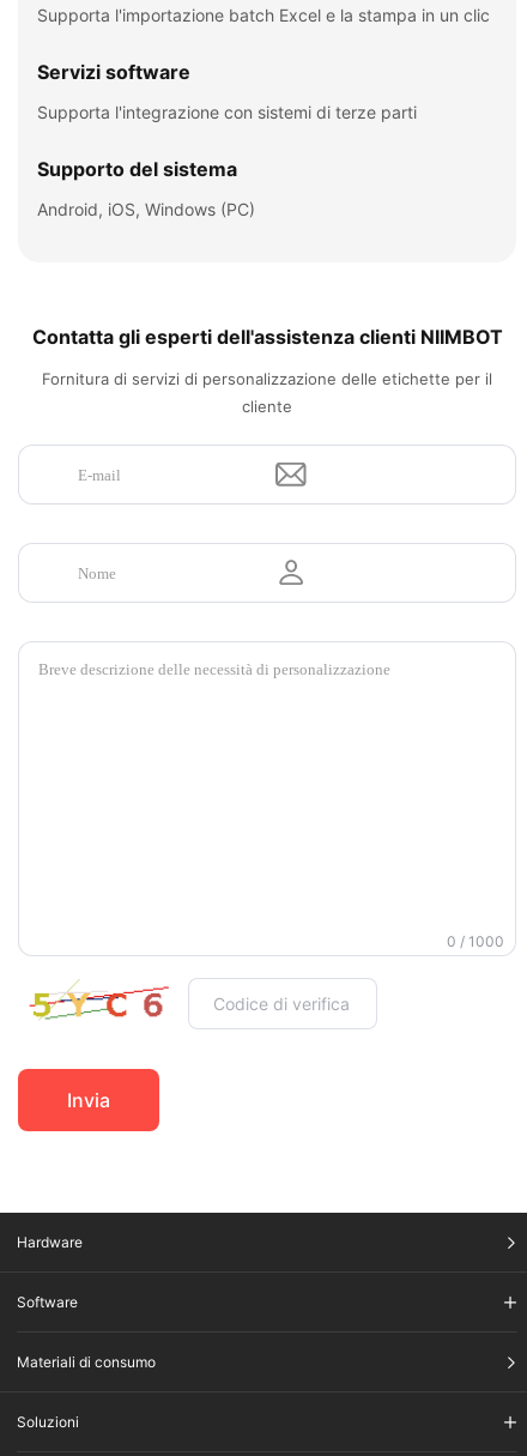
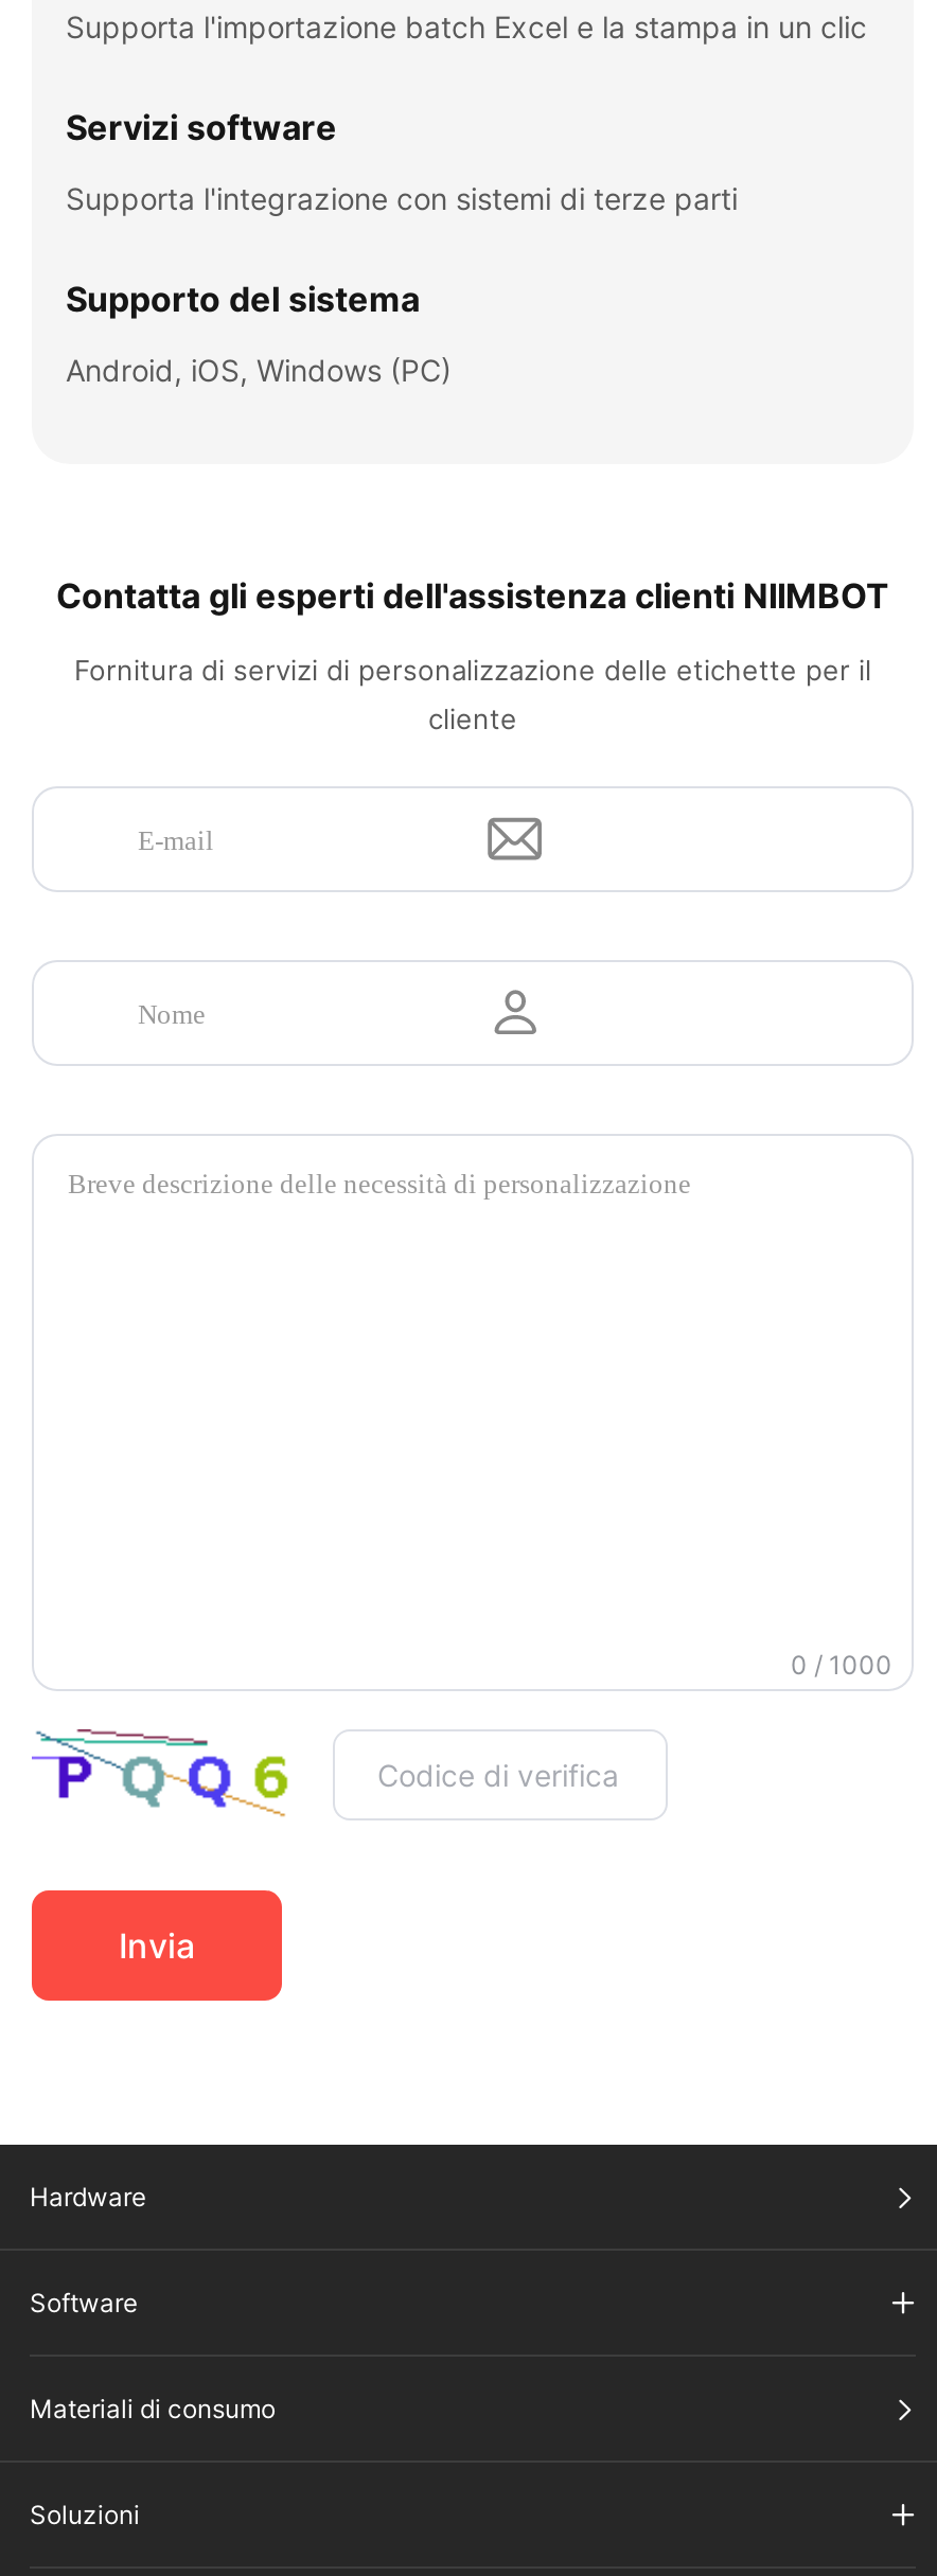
- [image]
+ [image]
